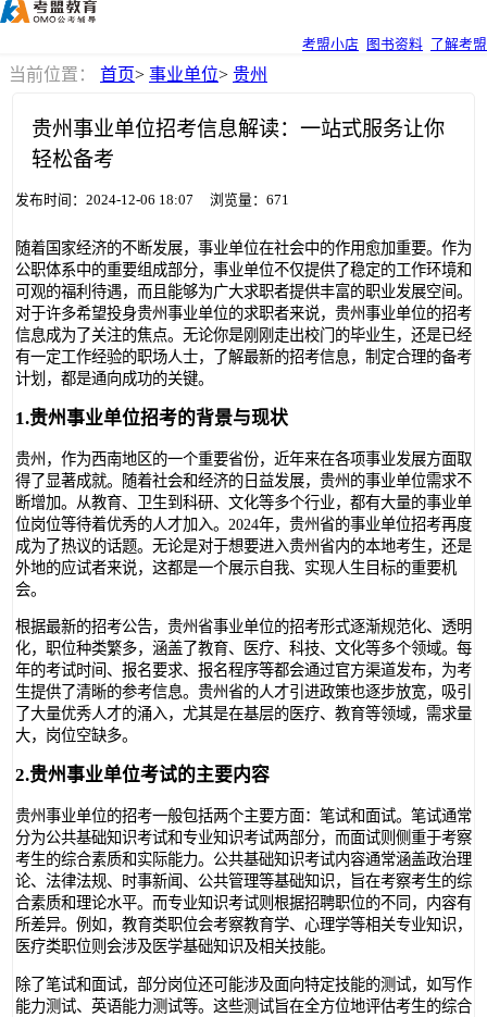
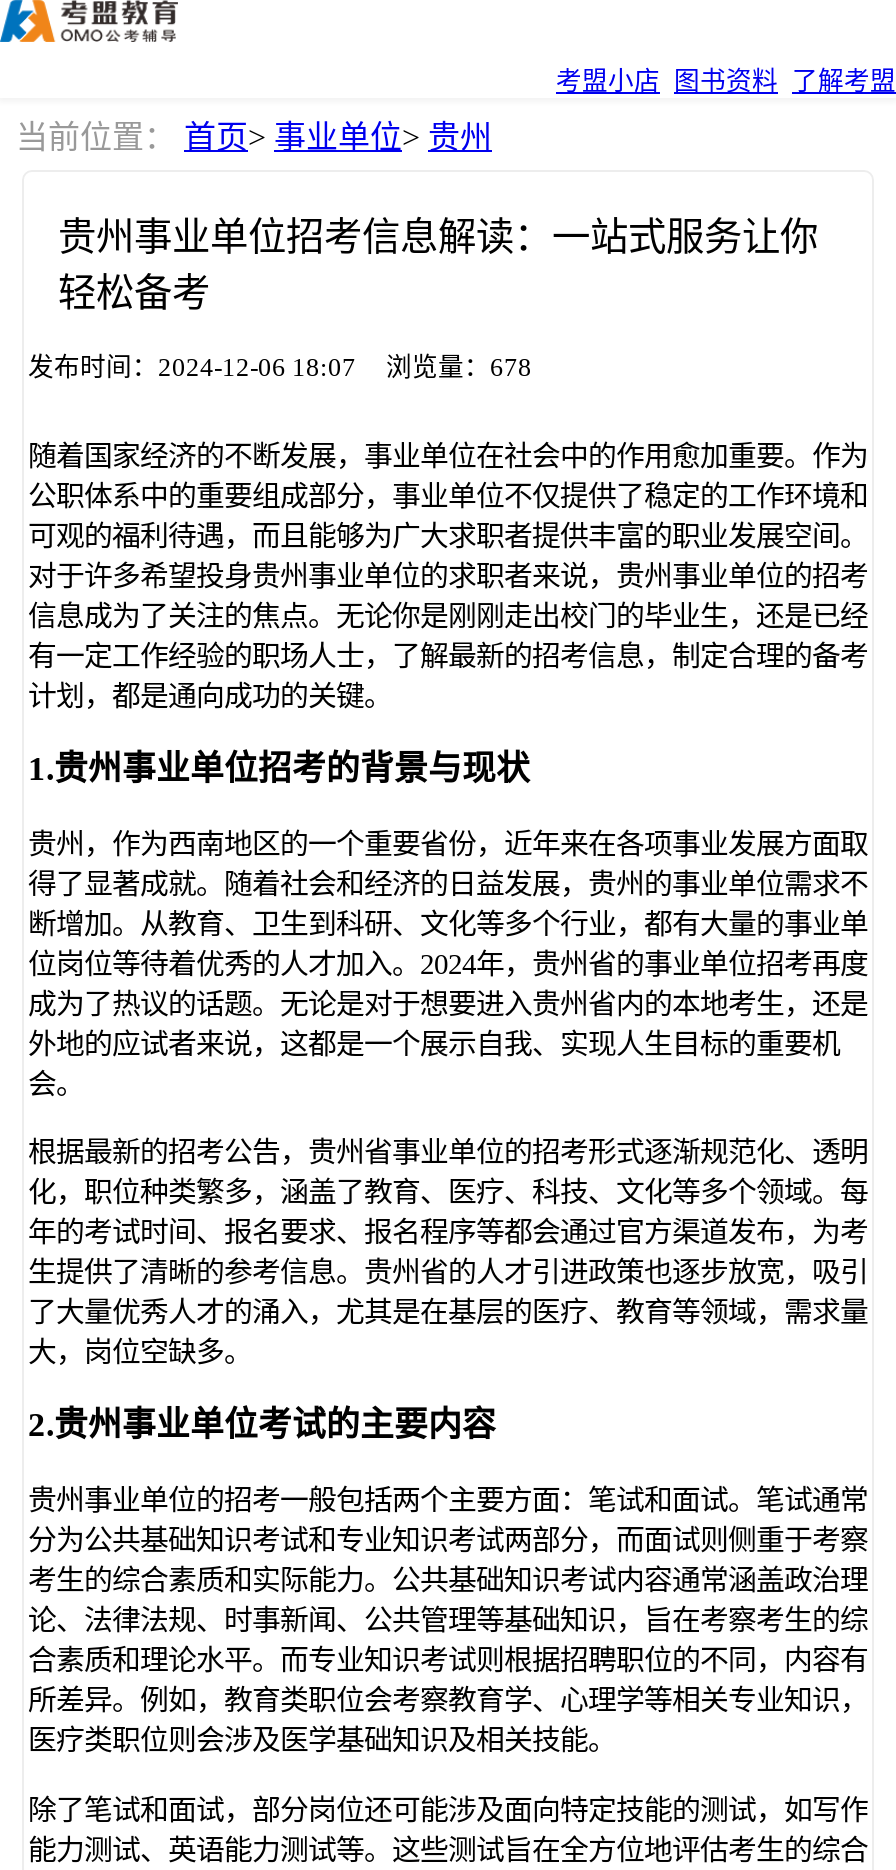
- 发布时间：2024-12-06 18:07 浏览量：671
+ 发布时间：2024-12-06 18:07 浏览量：678
